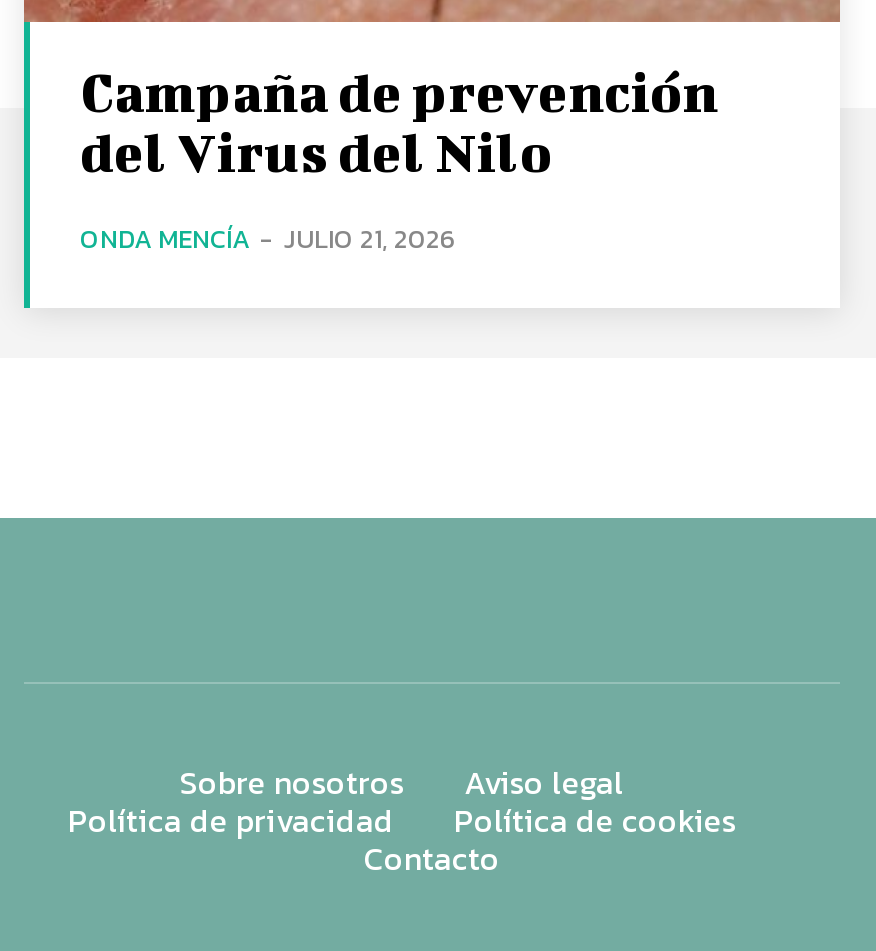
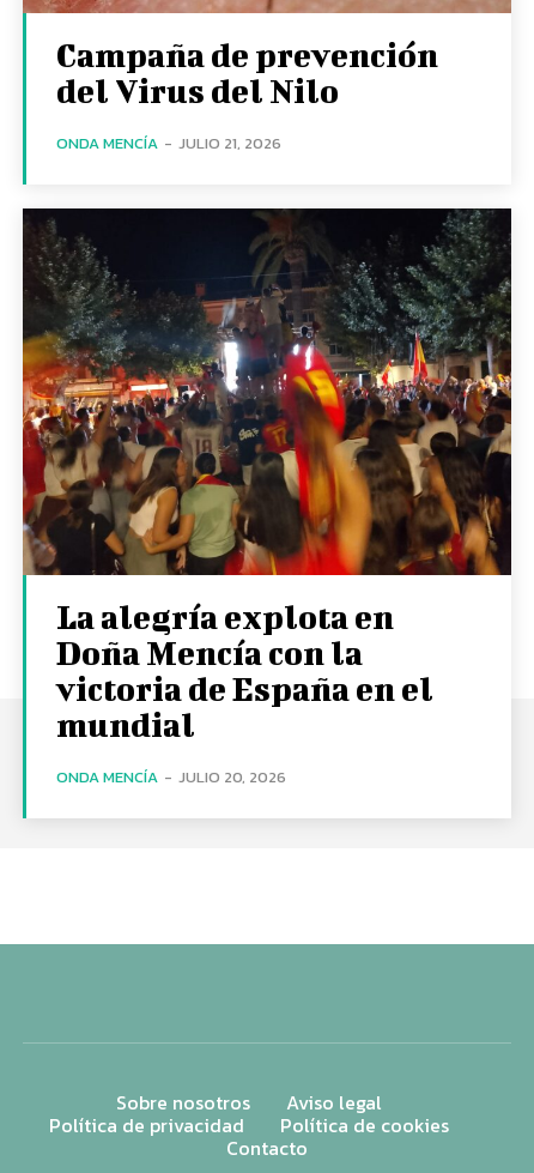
+ [image]
+ La alegría explota en
+ Doña Mencía con la
+ victoria de España en el
+ mundial
+ ONDA MENCÍA - JULIO 20, 2026
